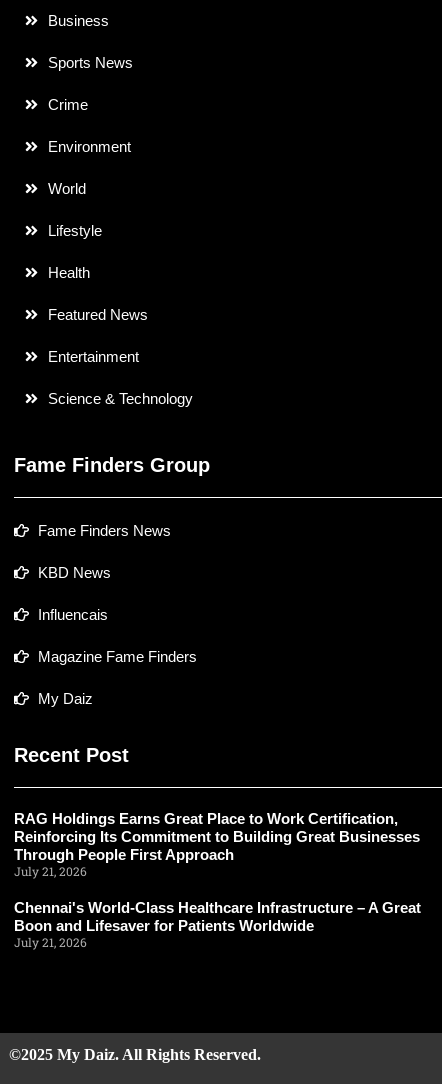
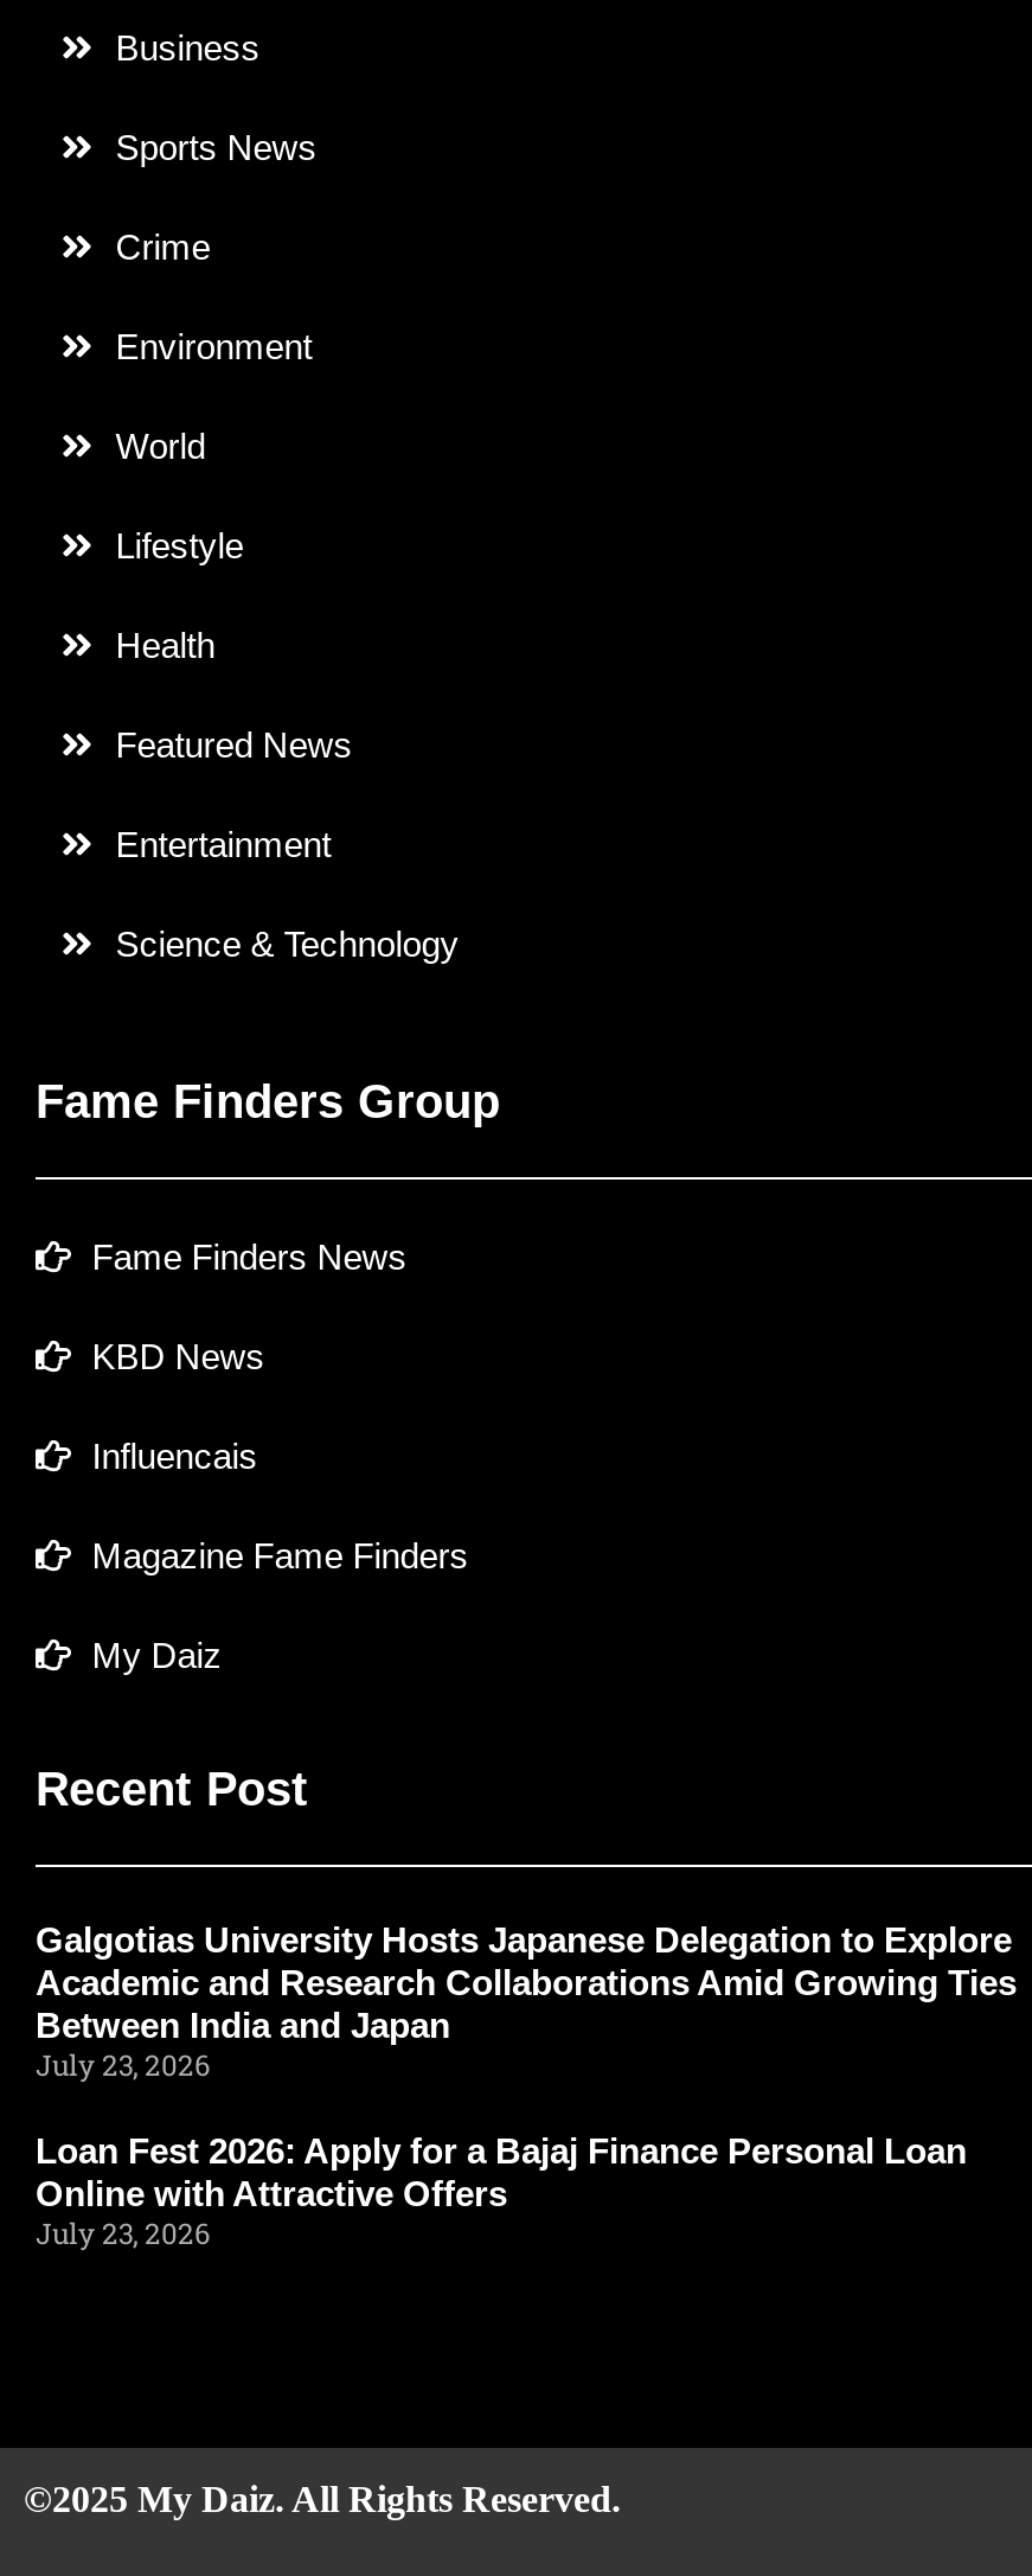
- RAG Holdings Earns Great Place to Work Certification,
- Reinforcing Its Commitment to Building Great Businesses
- Through People First Approach
- July 21, 2026
+ Galgotias University Hosts Japanese Delegation to Explore
+ Academic and Research Collaborations Amid Growing Ties
+ Between India and Japan
+ July 23, 2026

- Chennai's World-Class Healthcare Infrastructure – A Great
- Boon and Lifesaver for Patients Worldwide
- July 21, 2026
+ Loan Fest 2026: Apply for a Bajaj Finance Personal Loan
+ Online with Attractive Offers
+ July 23, 2026
